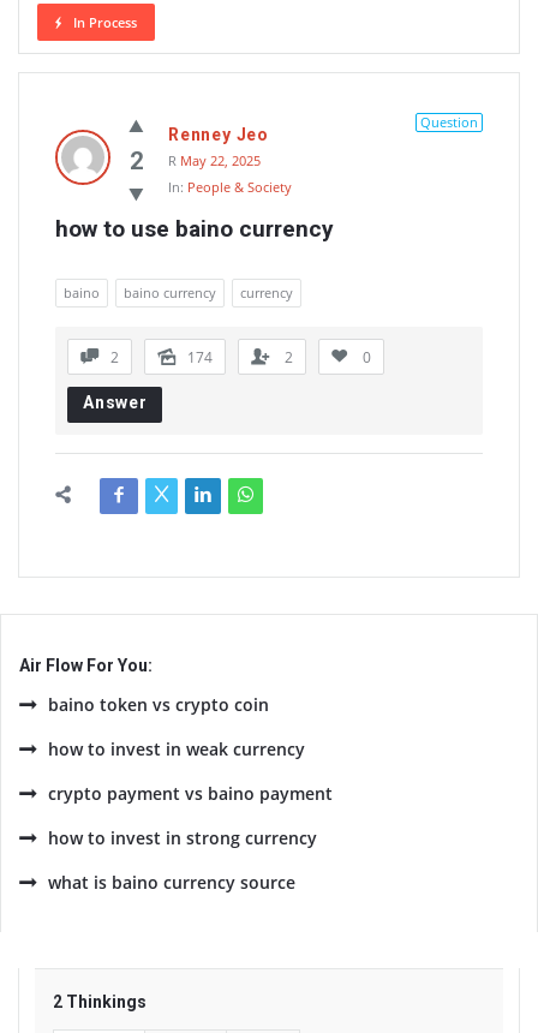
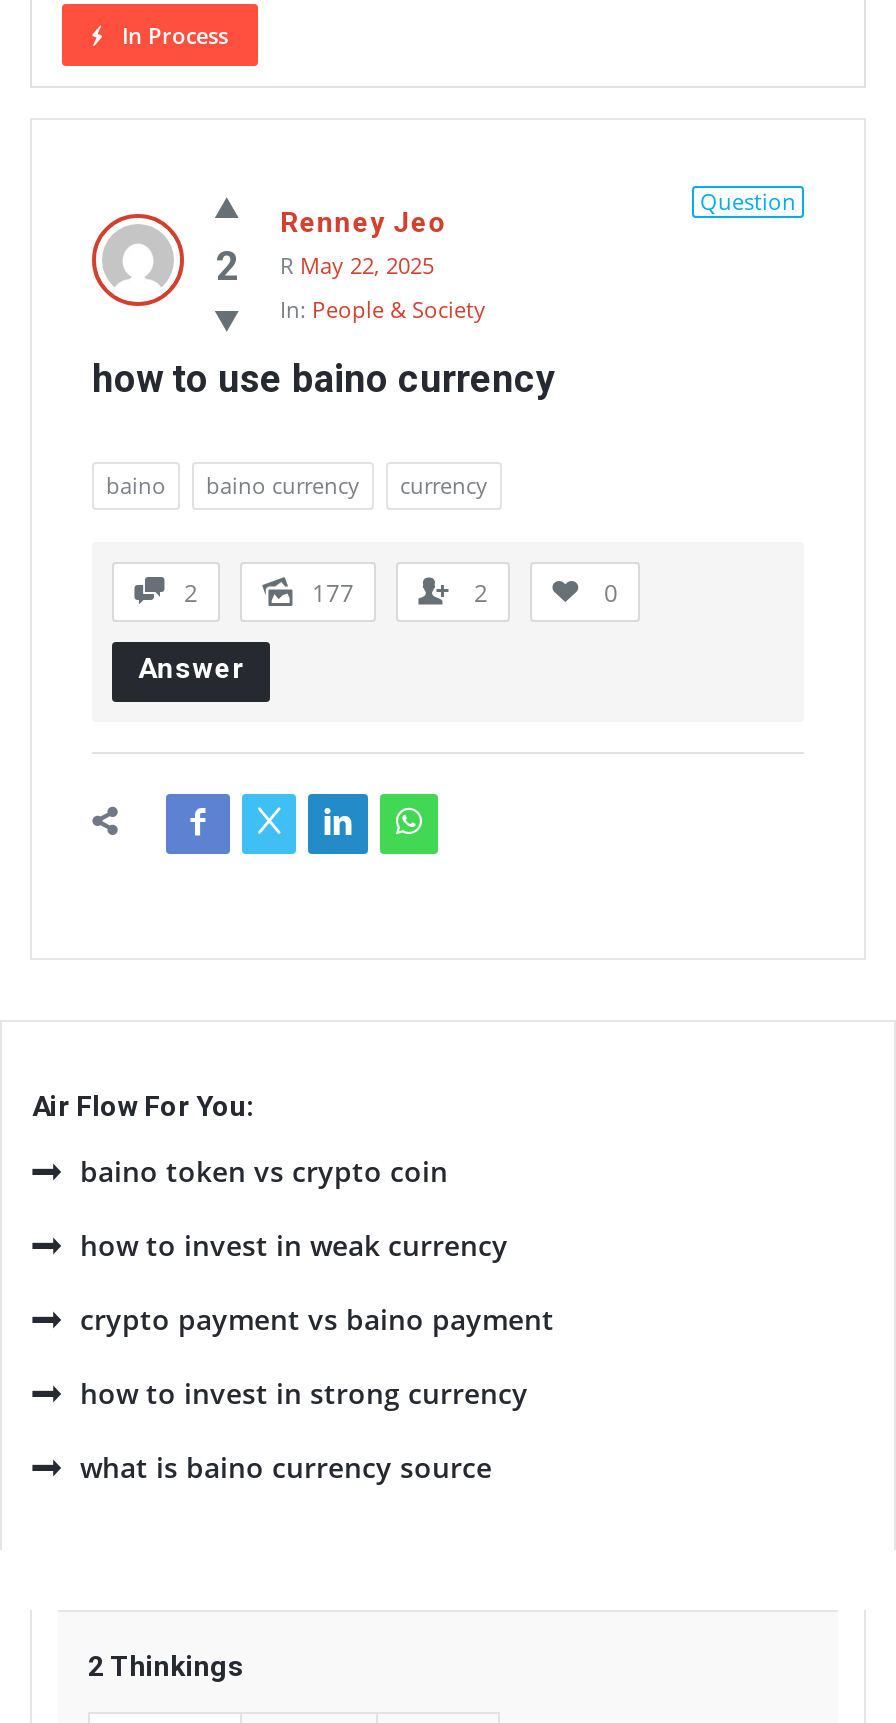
- 174
+ 177
